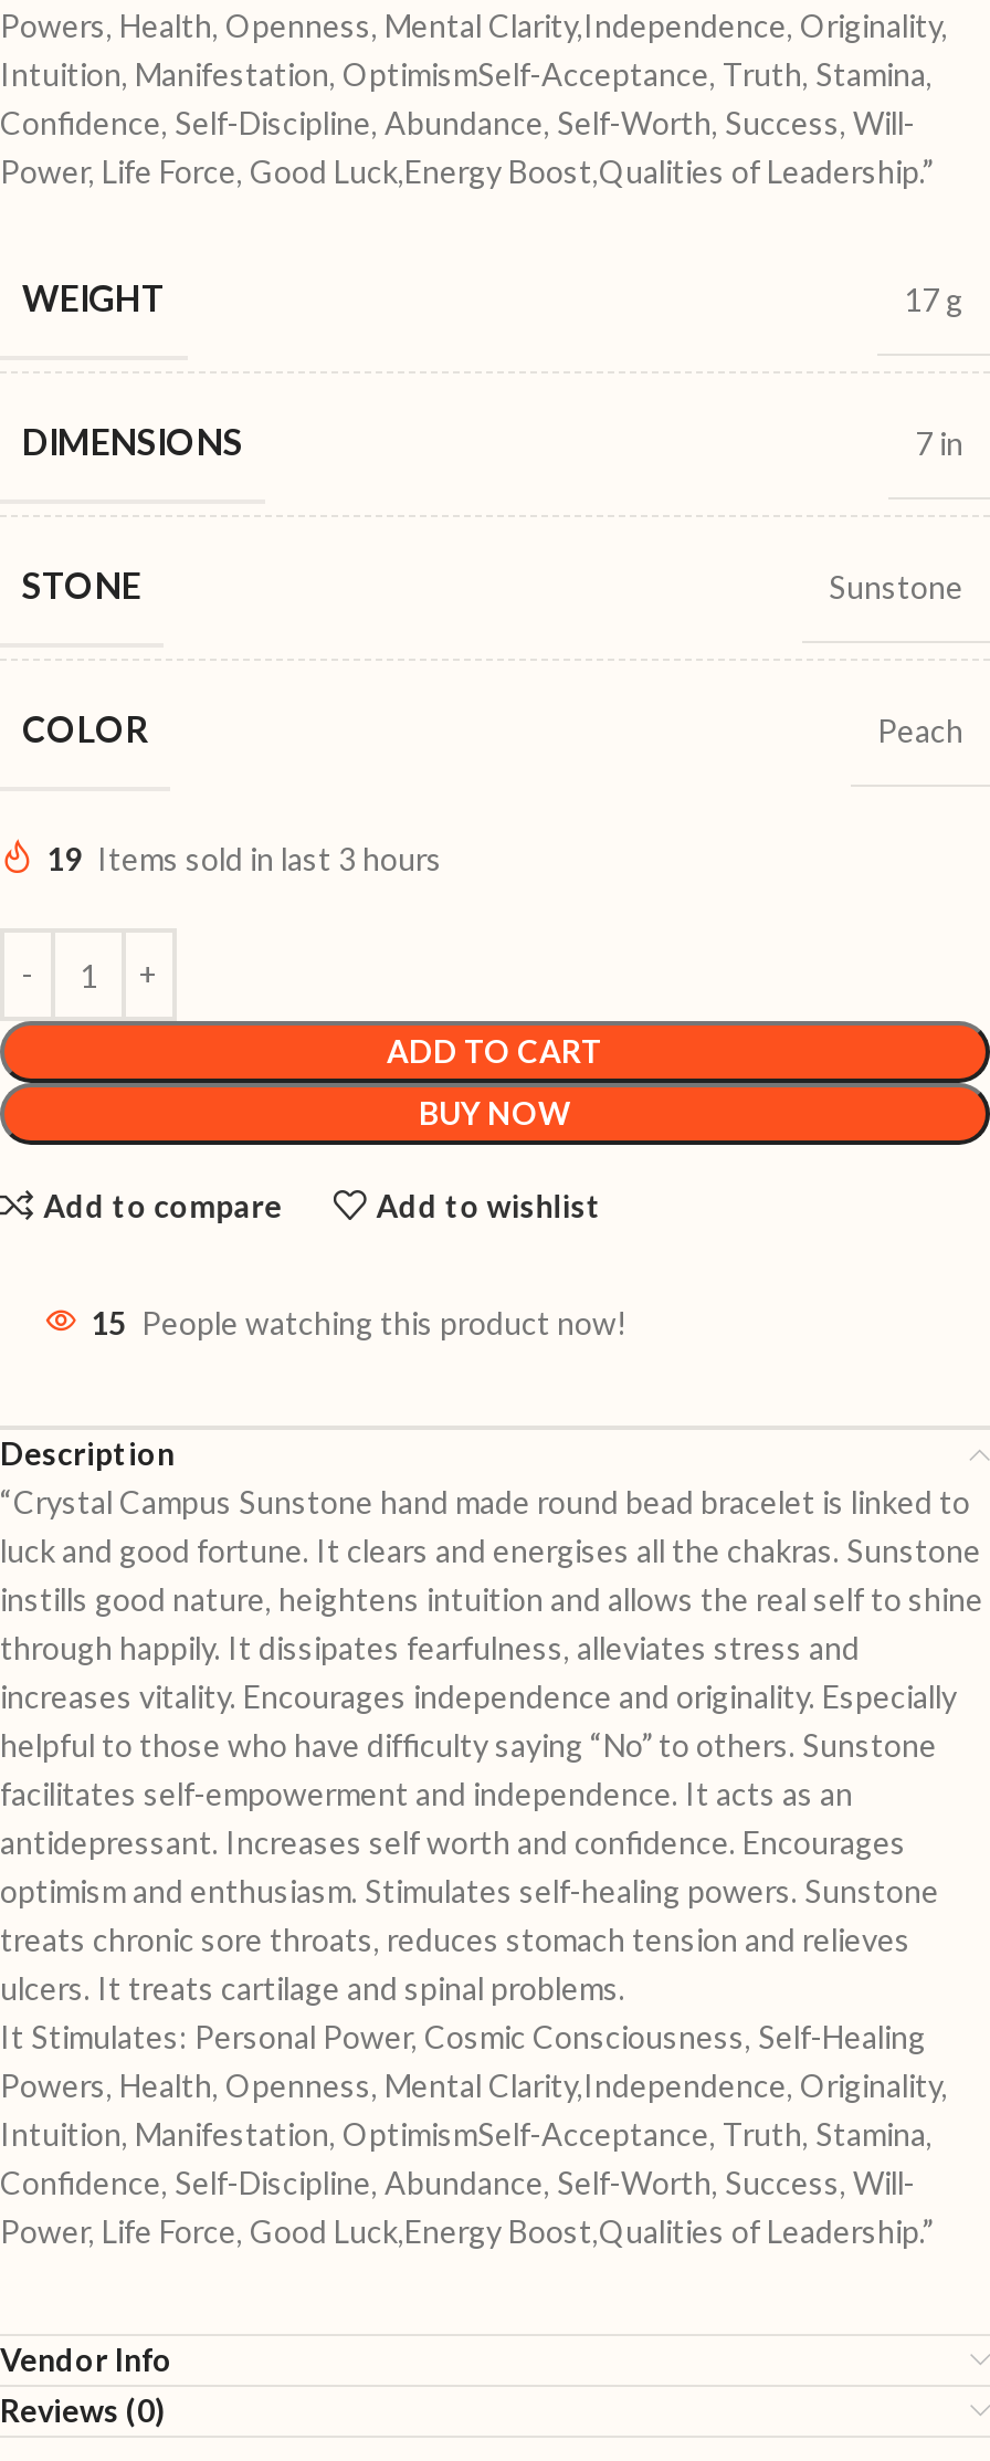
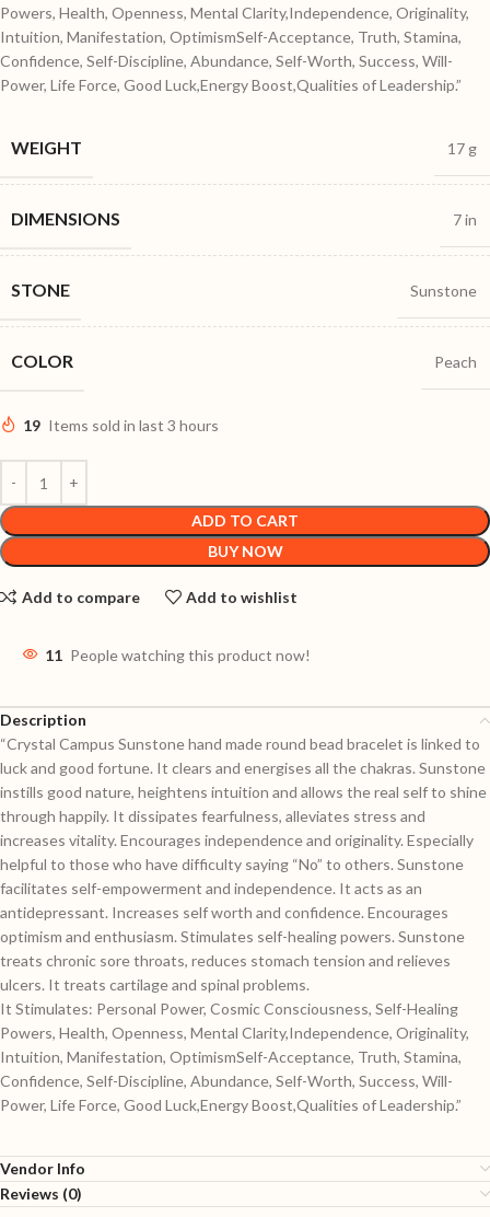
- 15 People watching this product now!
+ 11 People watching this product now!
